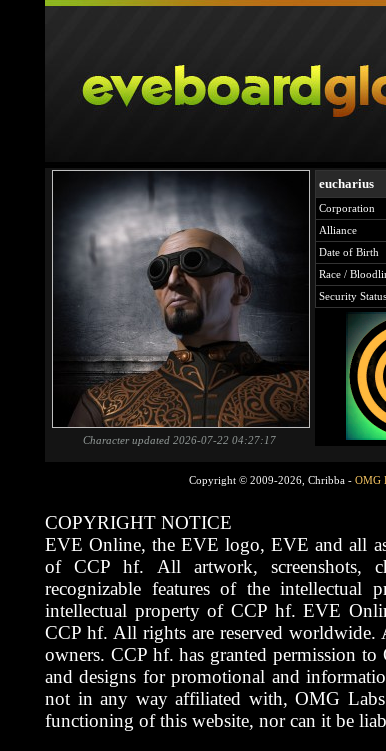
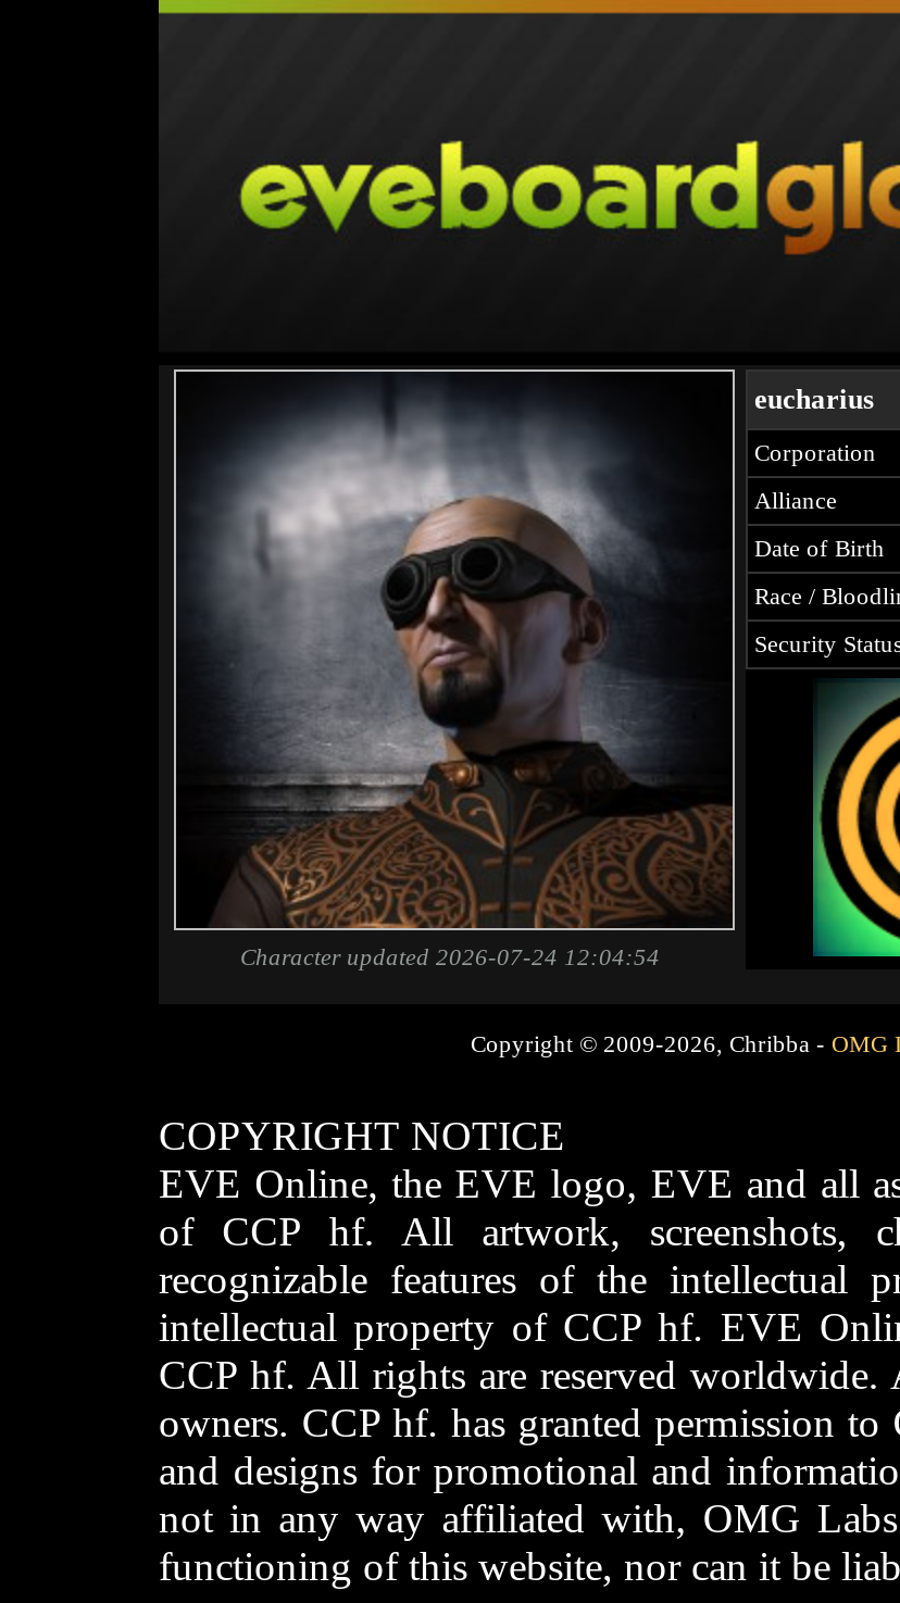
- Character updated 2026-07-22 04:27:17
+ Character updated 2026-07-24 12:04:54
